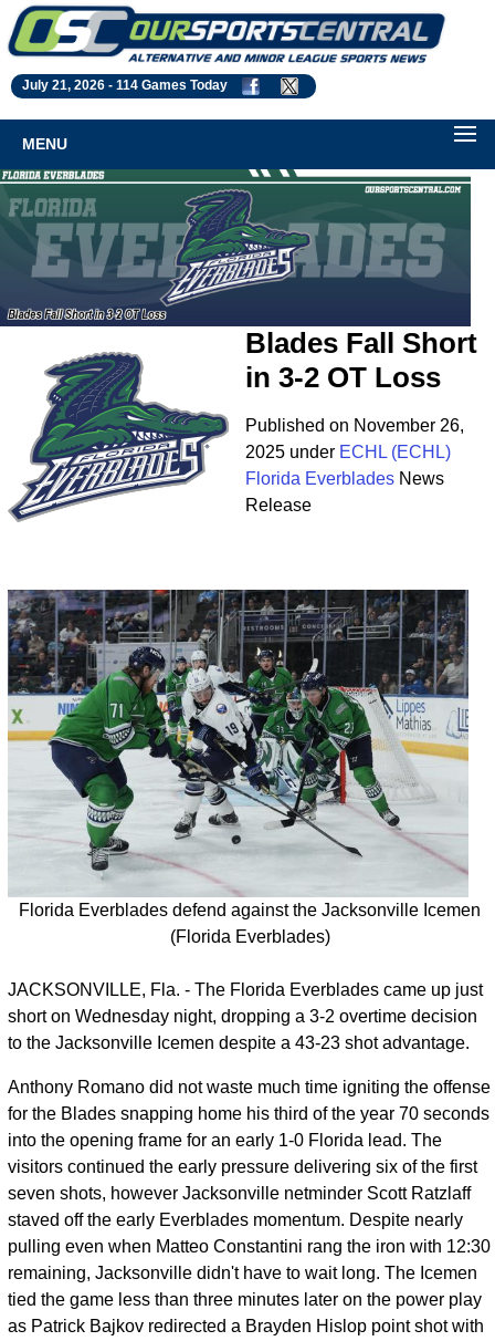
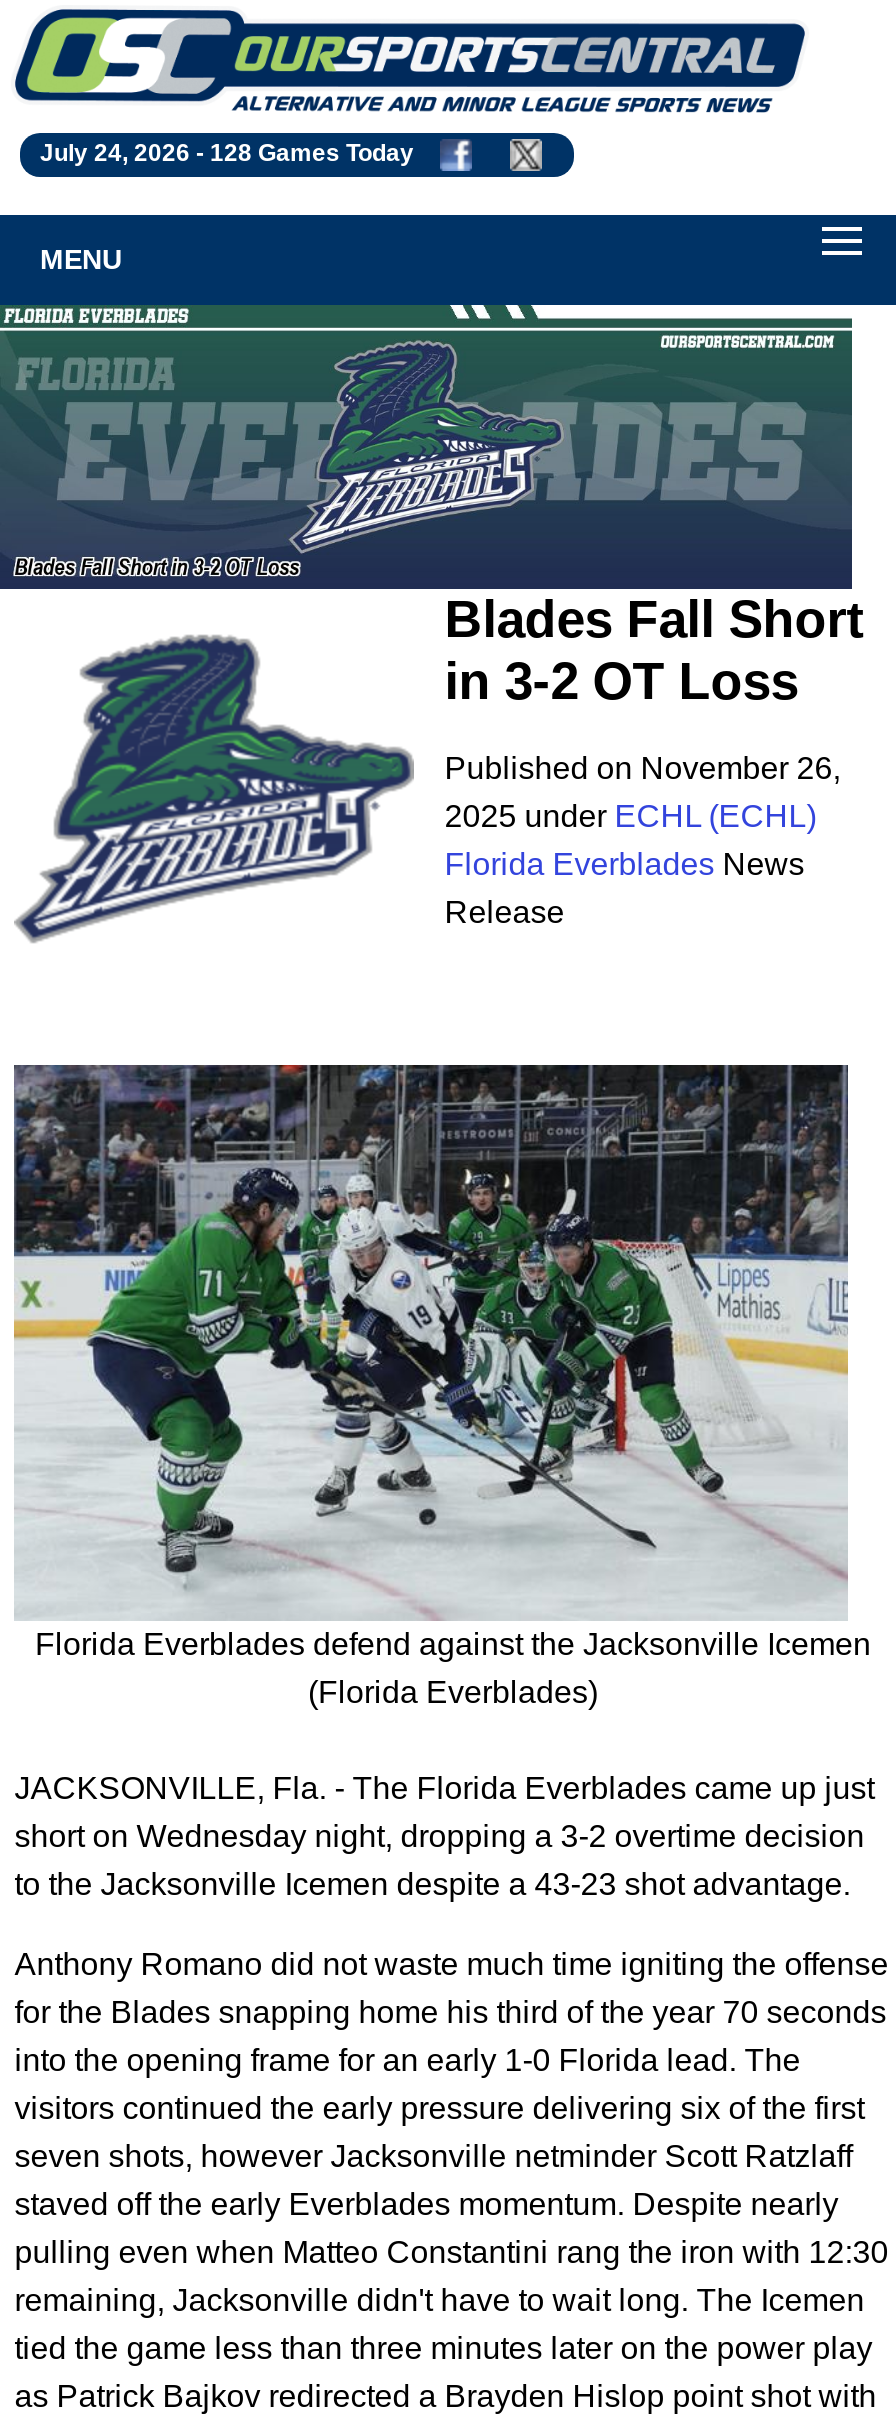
- July 21, 2026 - 114 Games Today
+ July 24, 2026 - 128 Games Today
